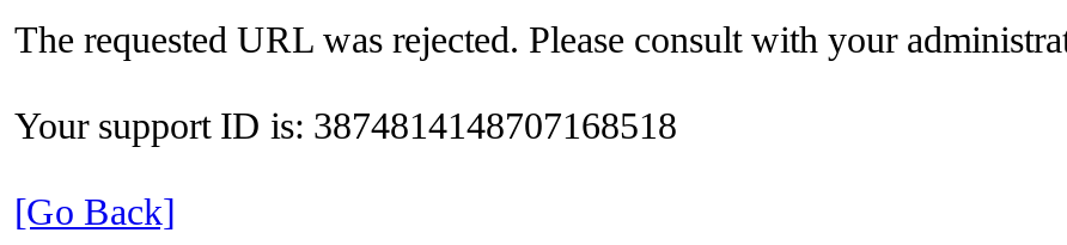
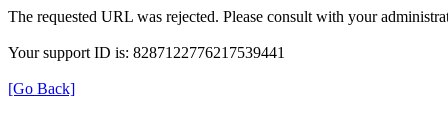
- Your support ID is: 3874814148707168518
+ Your support ID is: 8287122776217539441
